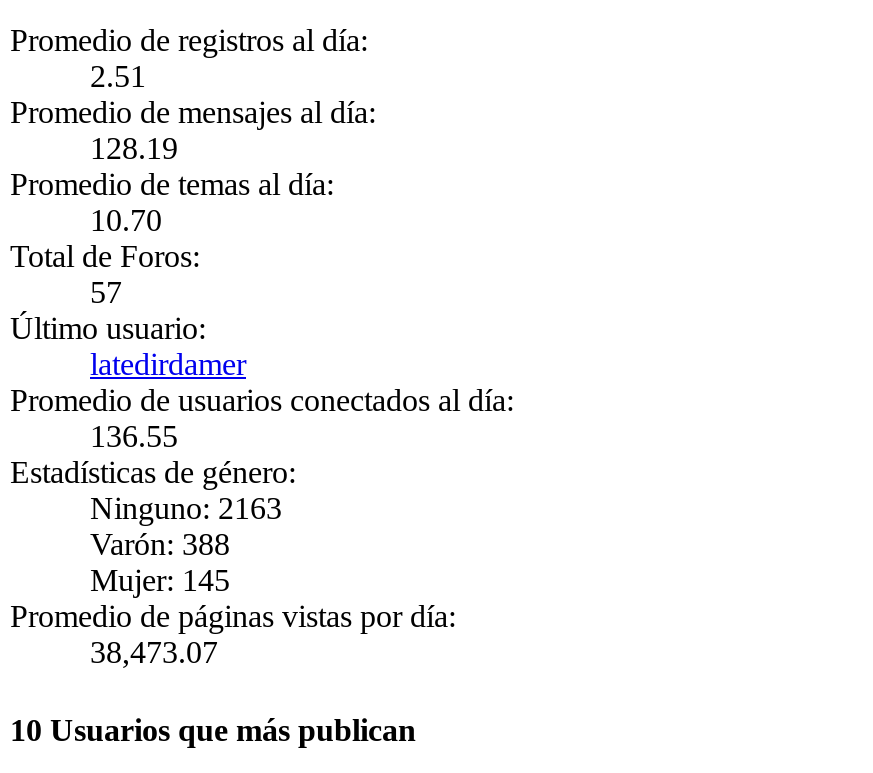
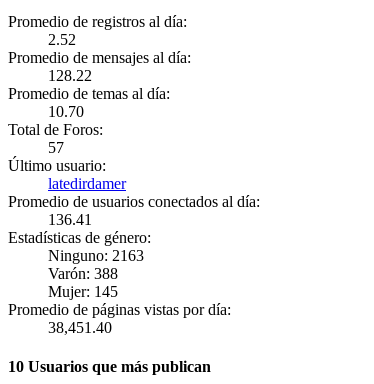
- 2.51
+ 2.52

- 128.19
+ 128.22

- 136.55
+ 136.41

- 38,473.07
+ 38,451.40
